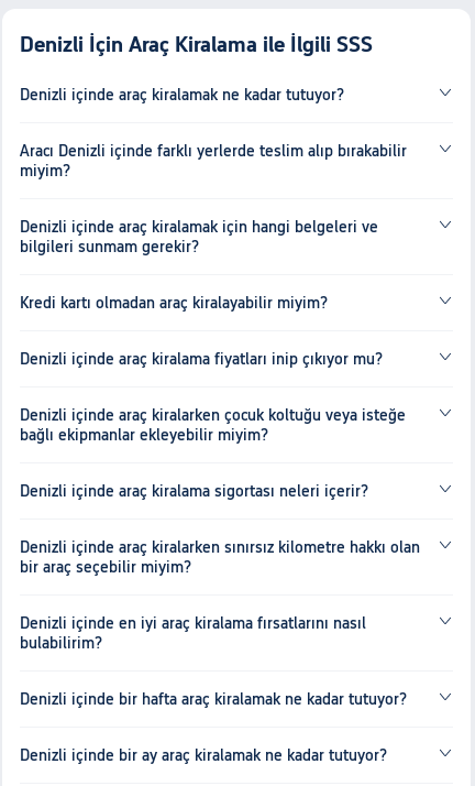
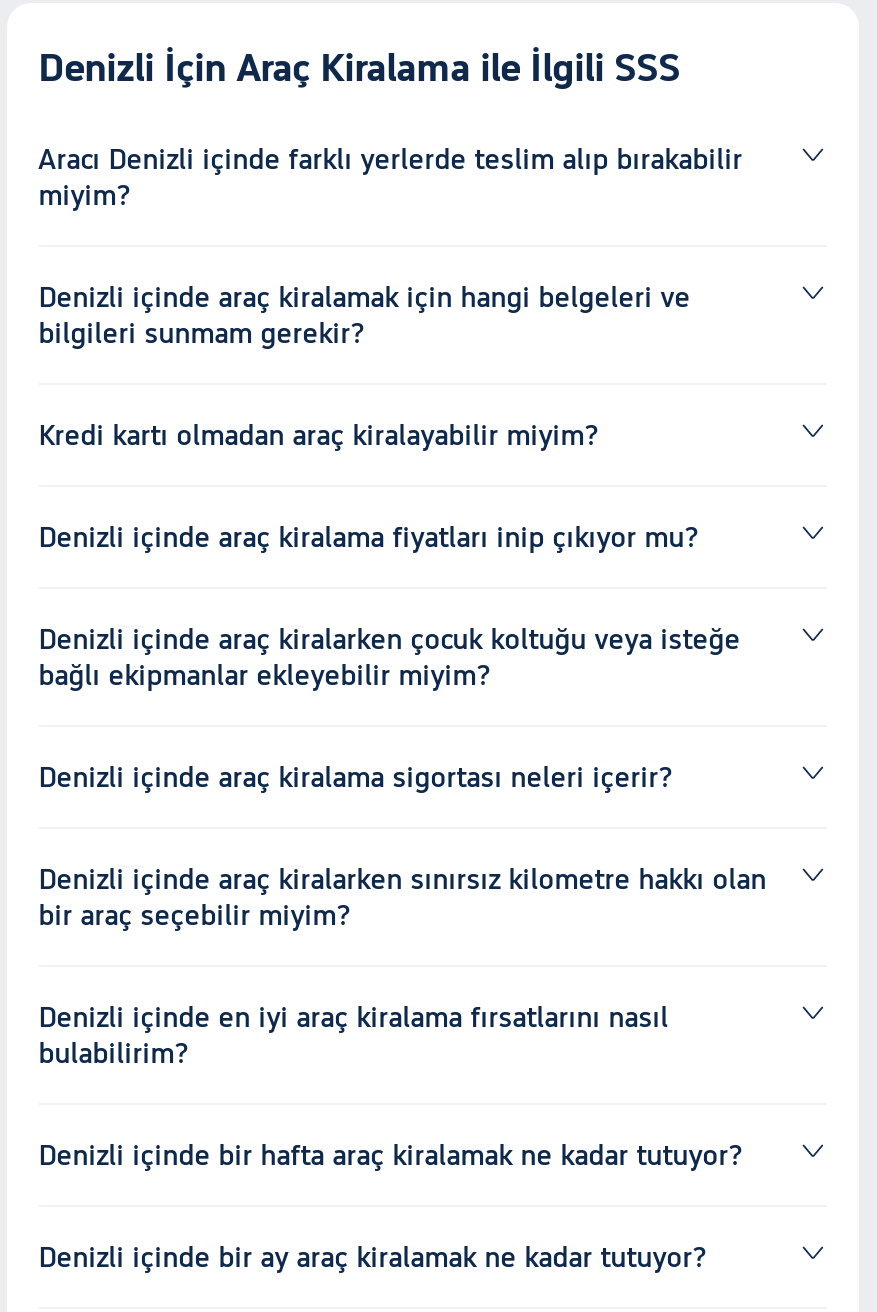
- Denizli içinde araç kiralamak ne kadar tutuyor?
